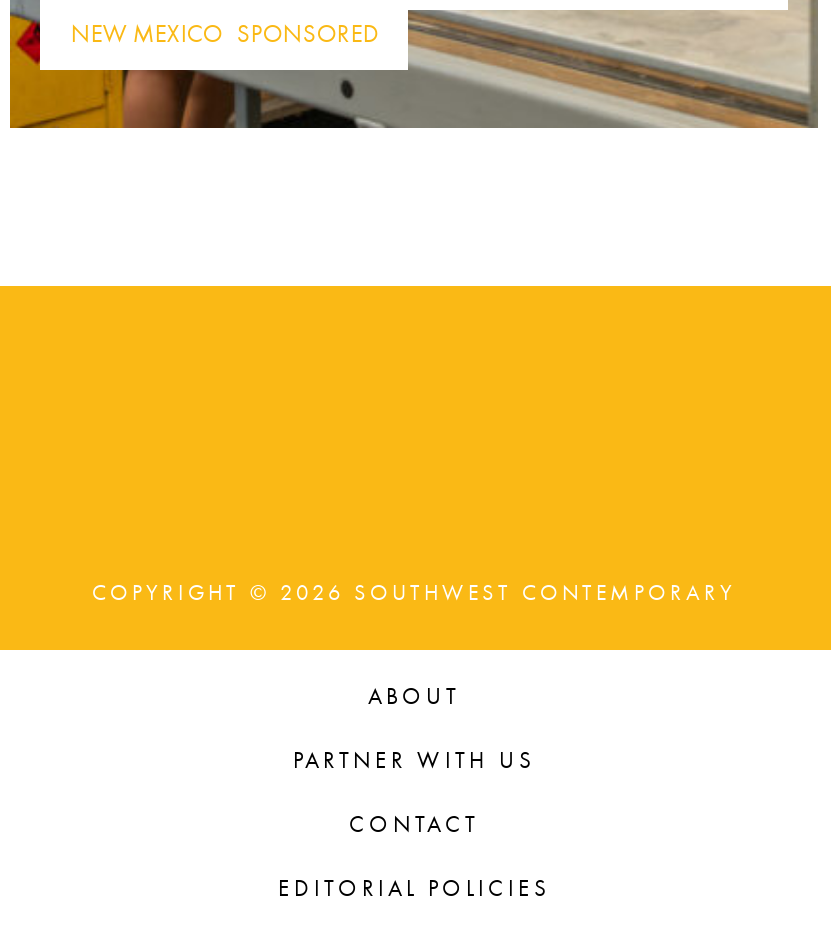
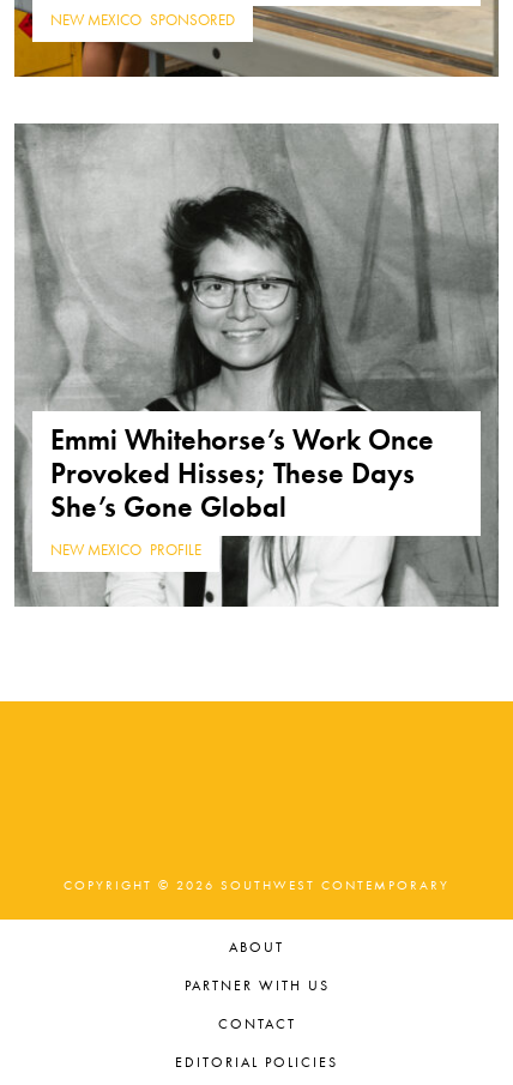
+ [image]
+ Emmi Whitehorse’s Work Once
+ Provoked Hisses; These Days
+ She’s Gone Global
+ NEW MEXICO, PROFILE
